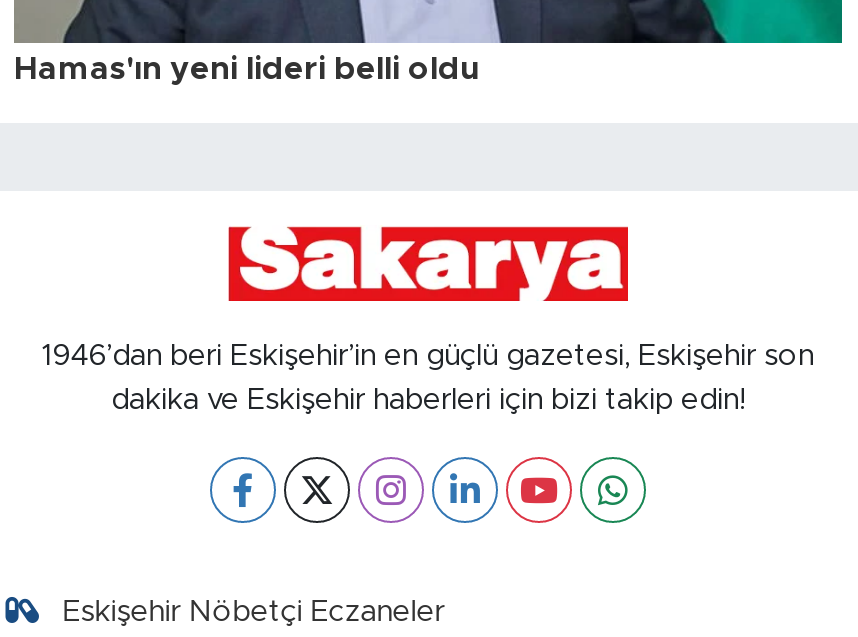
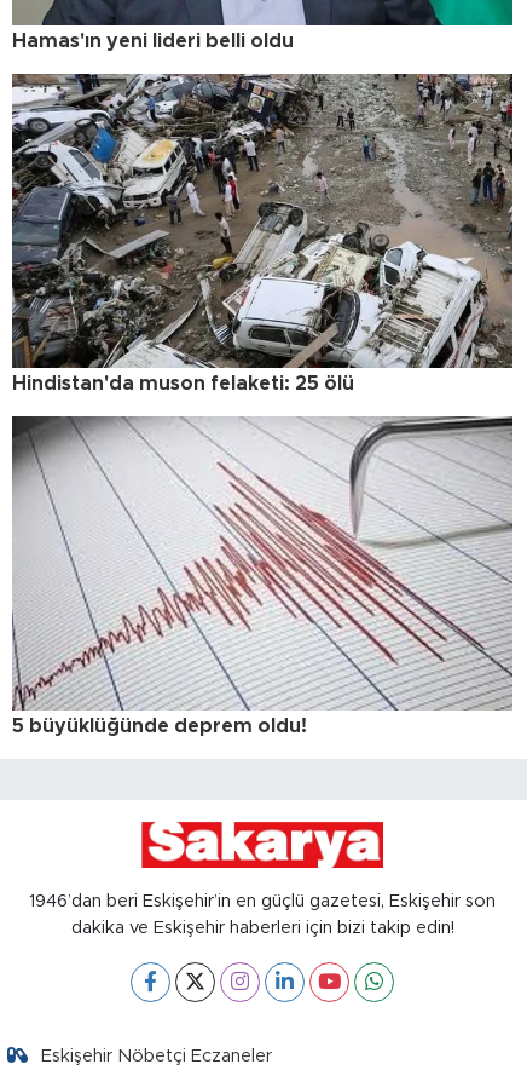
+ [image]
+ Hindistan'da muson felaketi: 25 ölü

+ [image]
+ 5 büyüklüğünde deprem oldu!
